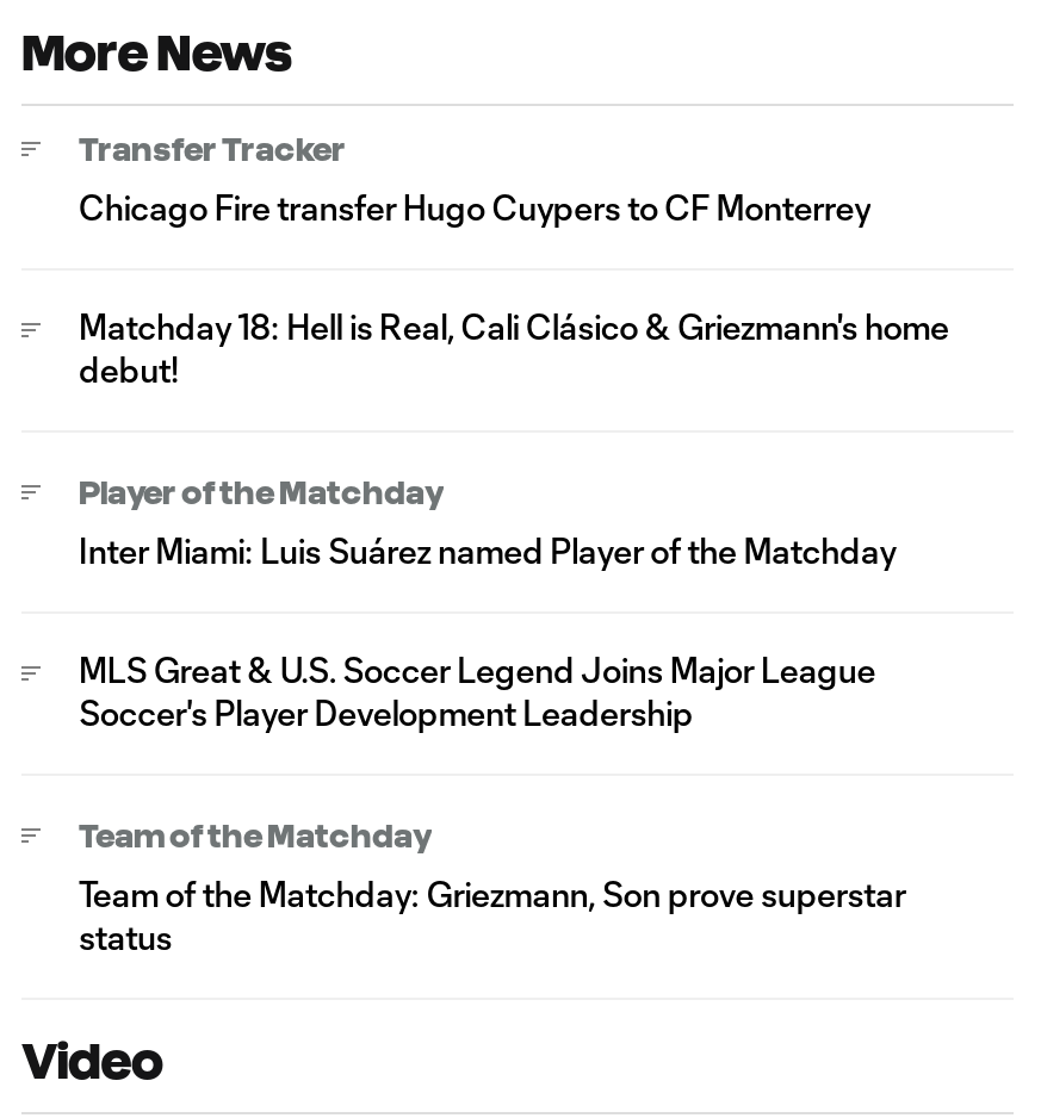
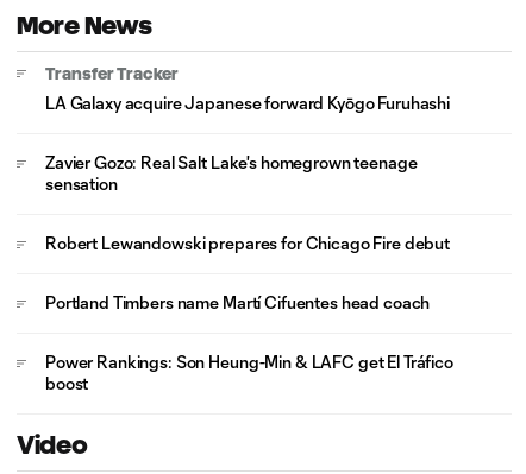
- Chicago Fire transfer Hugo Cuypers to CF Monterrey
- Matchday 18: Hell is Real, Cali Clásico & Griezmann's home
- debut!
- Player of the Matchday
- Inter Miami: Luis Suárez named Player of the Matchday
- MLS Great & U.S. Soccer Legend Joins Major League
- Soccer's Player Development Leadership
- Team of the Matchday
- Team of the Matchday: Griezmann, Son prove superstar
- status
+ LA Galaxy acquire Japanese forward Kyōgo Furuhashi
+ Zavier Gozo: Real Salt Lake's homegrown teenage
+ sensation
+ Robert Lewandowski prepares for Chicago Fire debut
+ Portland Timbers name Martí Cifuentes head coach
+ Power Rankings: Son Heung-Min & LAFC get El Tráfico
+ boost
